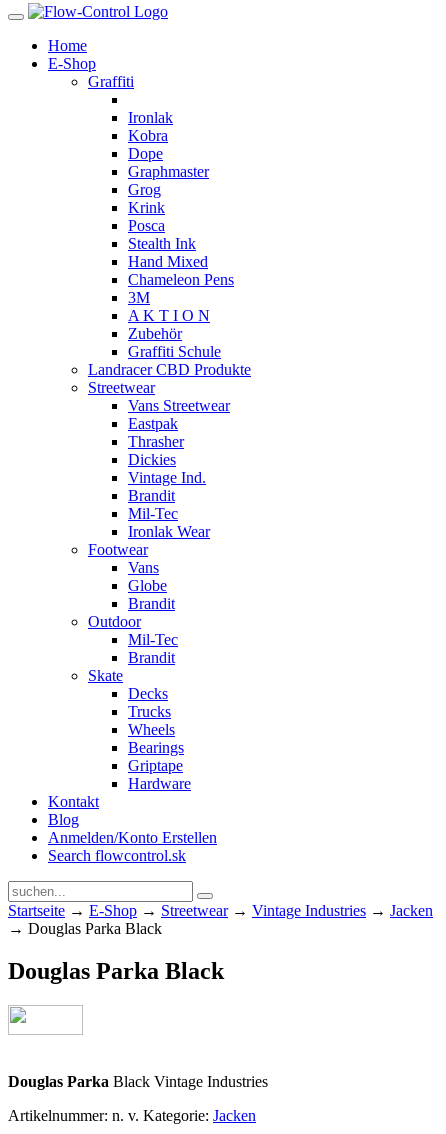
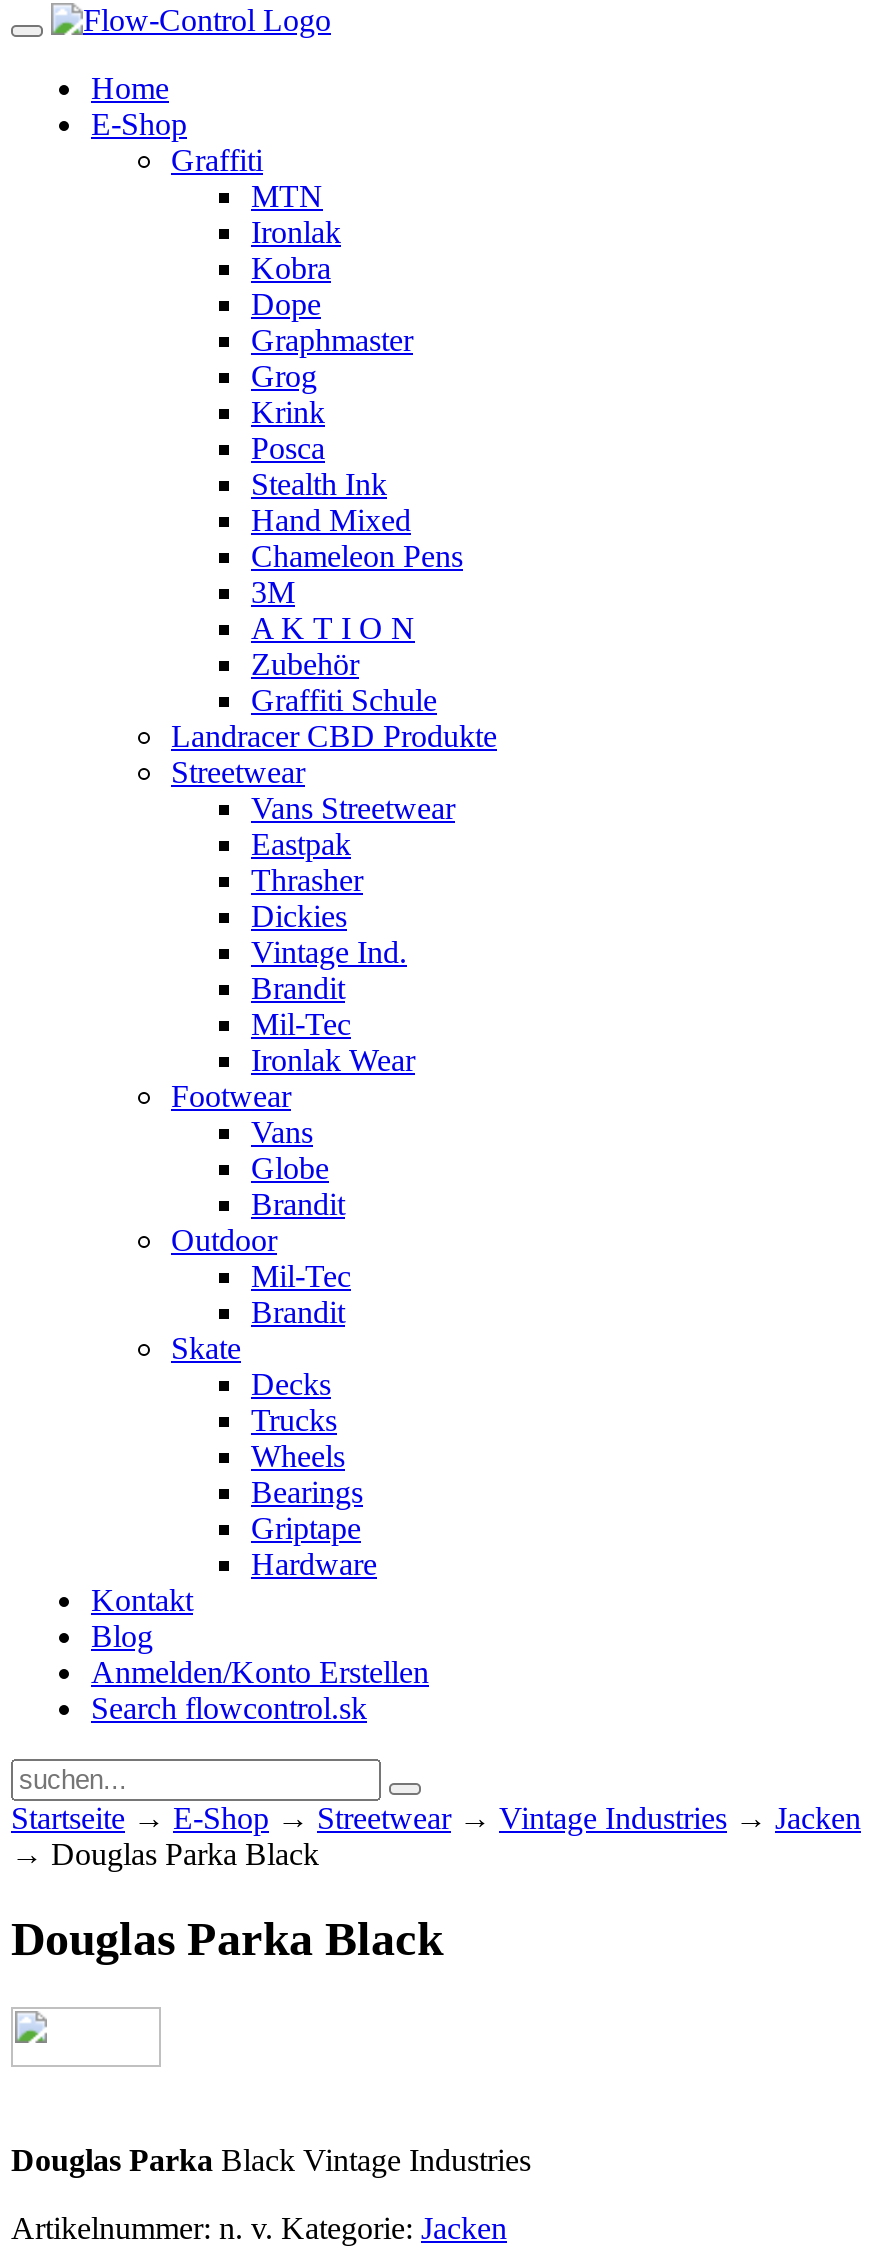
+ MTN
